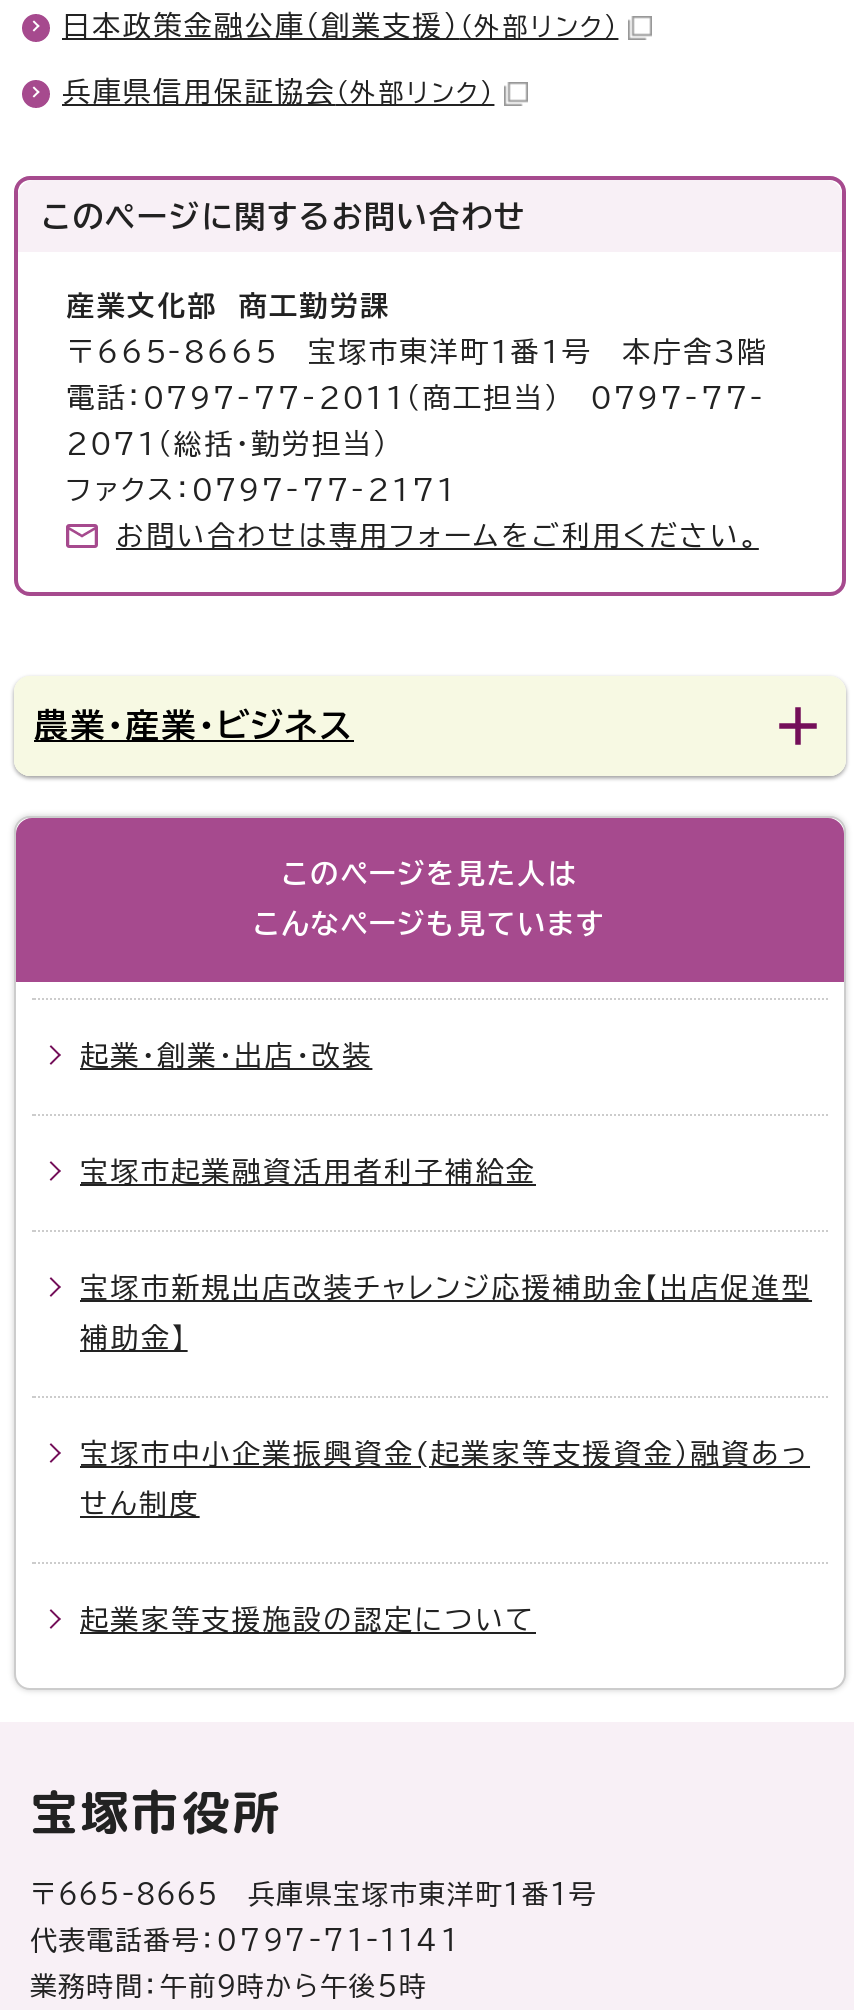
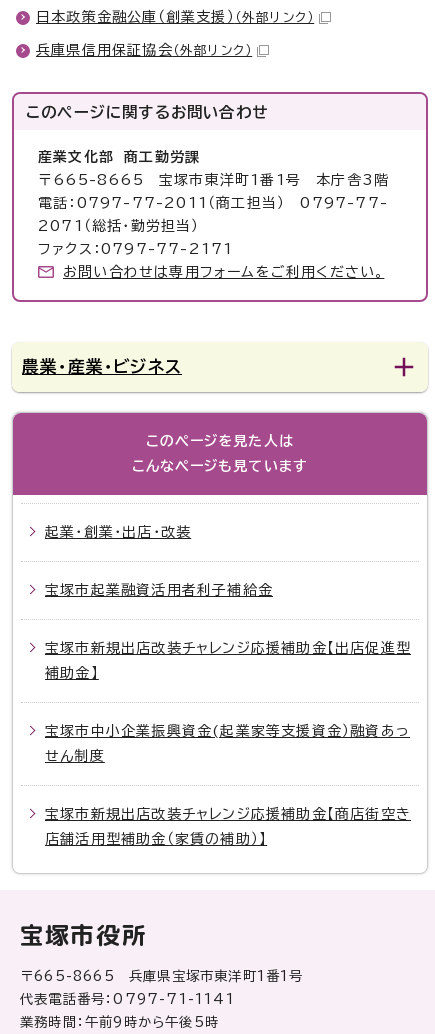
- 起業家等支援施設の認定について
+ 宝塚市新規出店改装チャレンジ応援補助金【商店街空き
+ 店舗活用型補助金（家賃の補助）】
